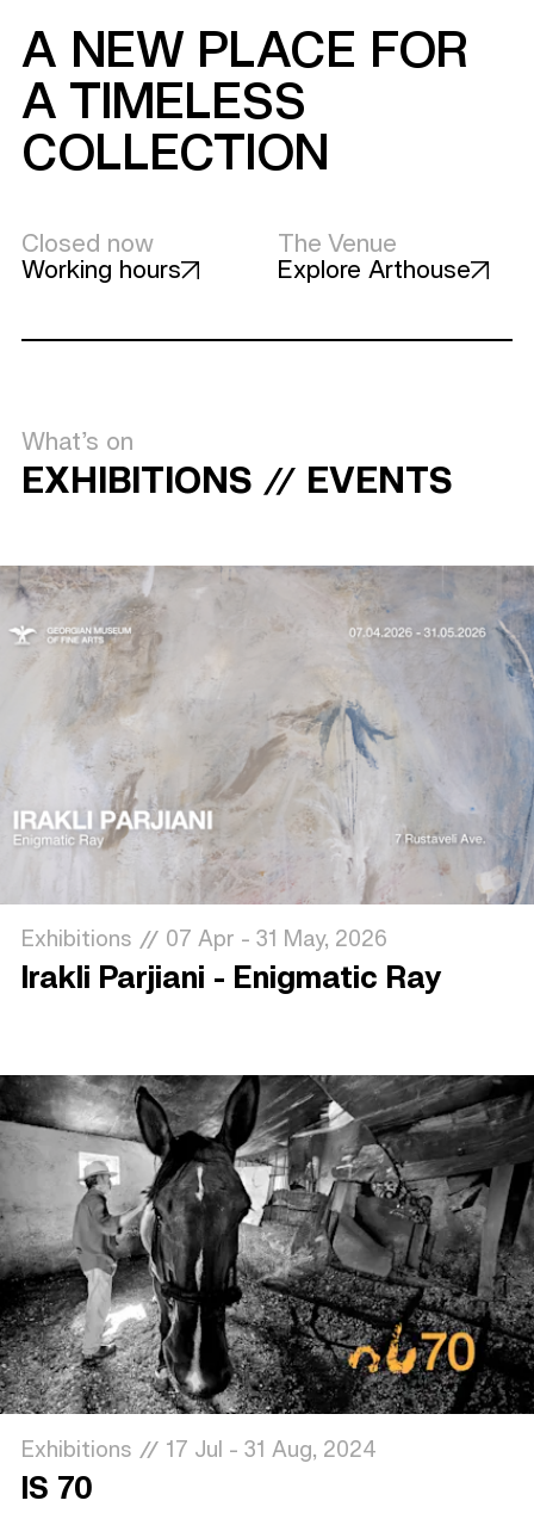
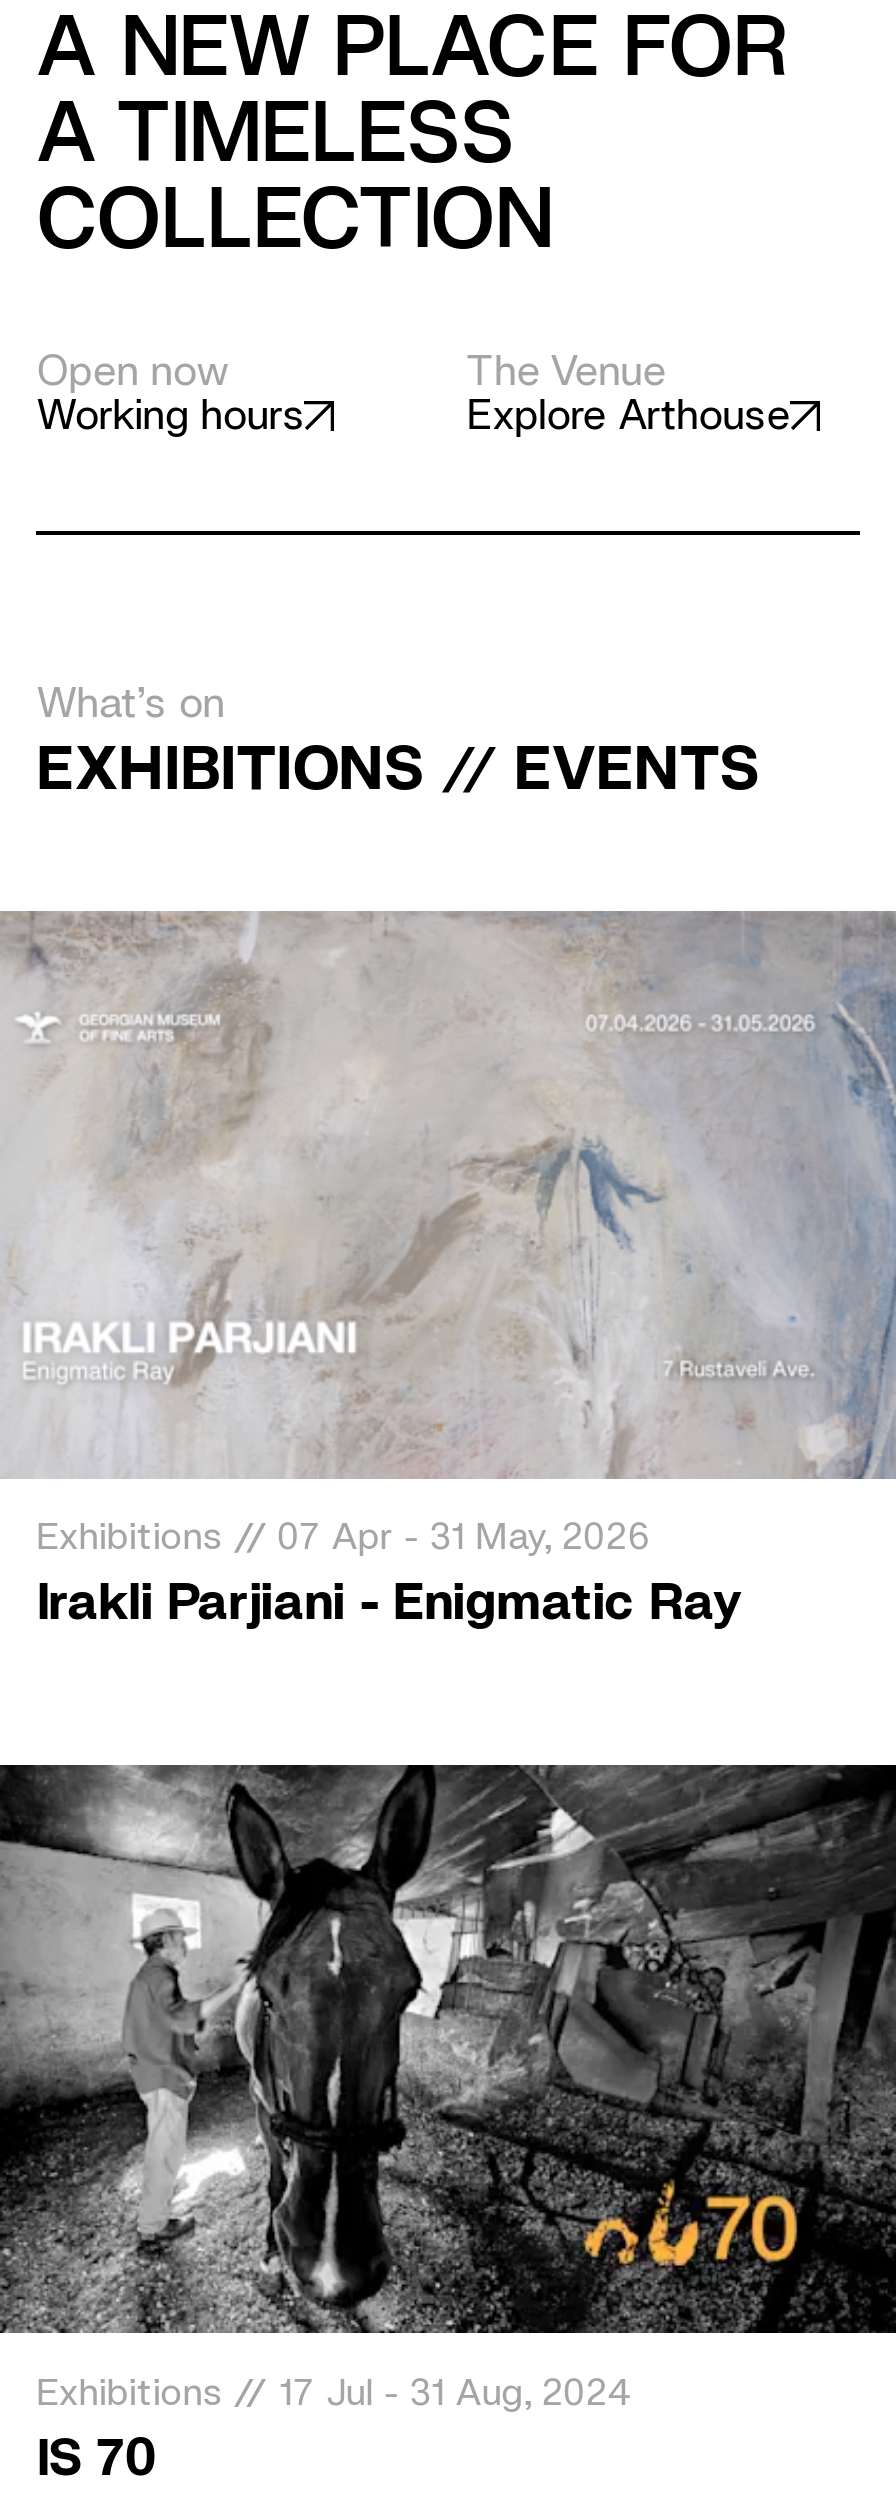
- Closed now
+ Open now
